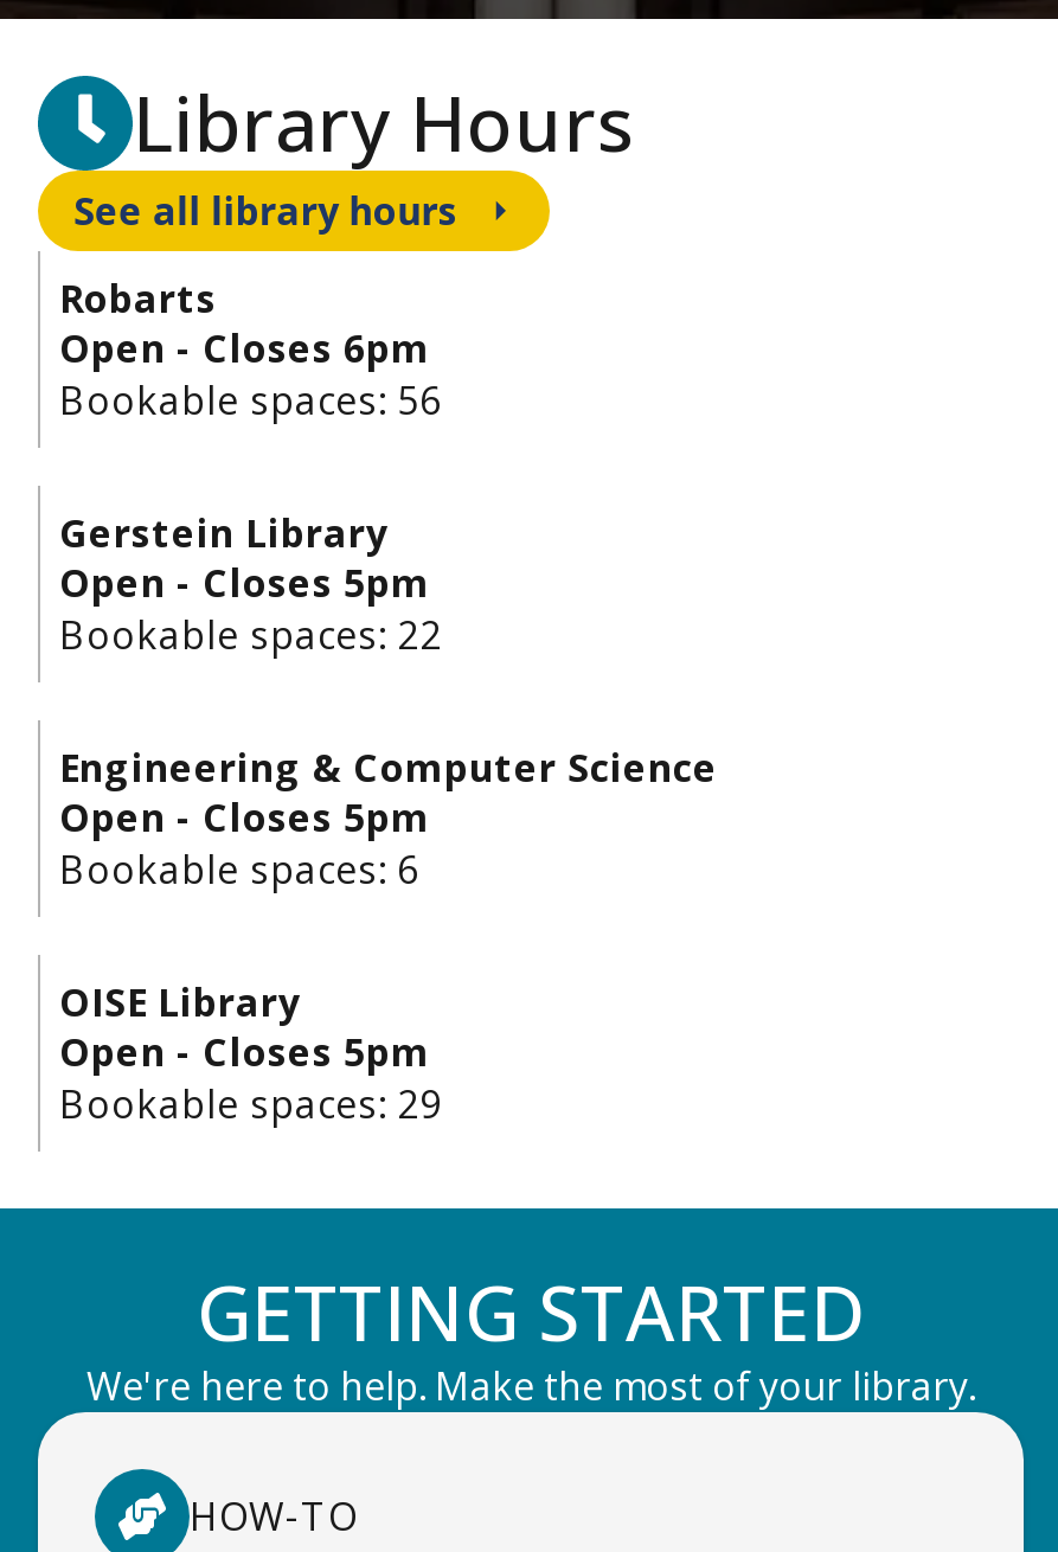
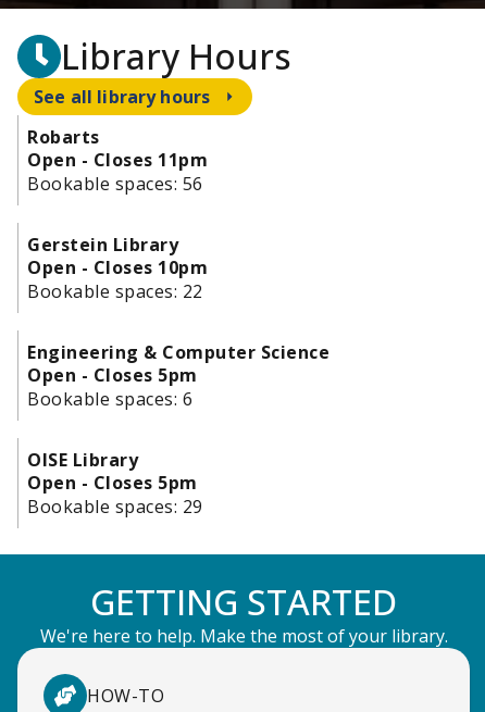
- Open - Closes 6pm
+ Open - Closes 11pm

- Open - Closes 5pm
+ Open - Closes 10pm
